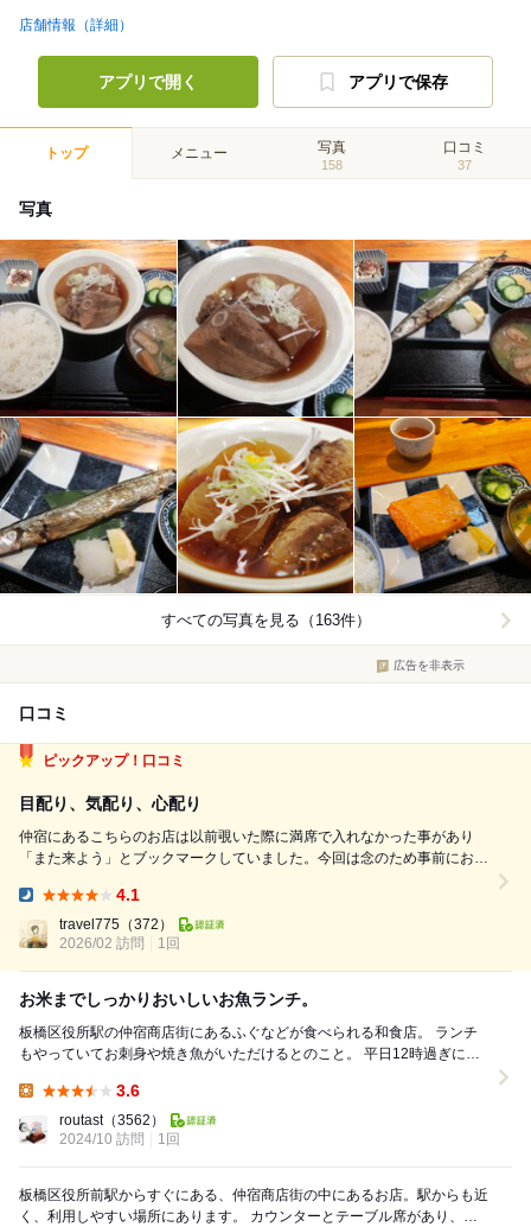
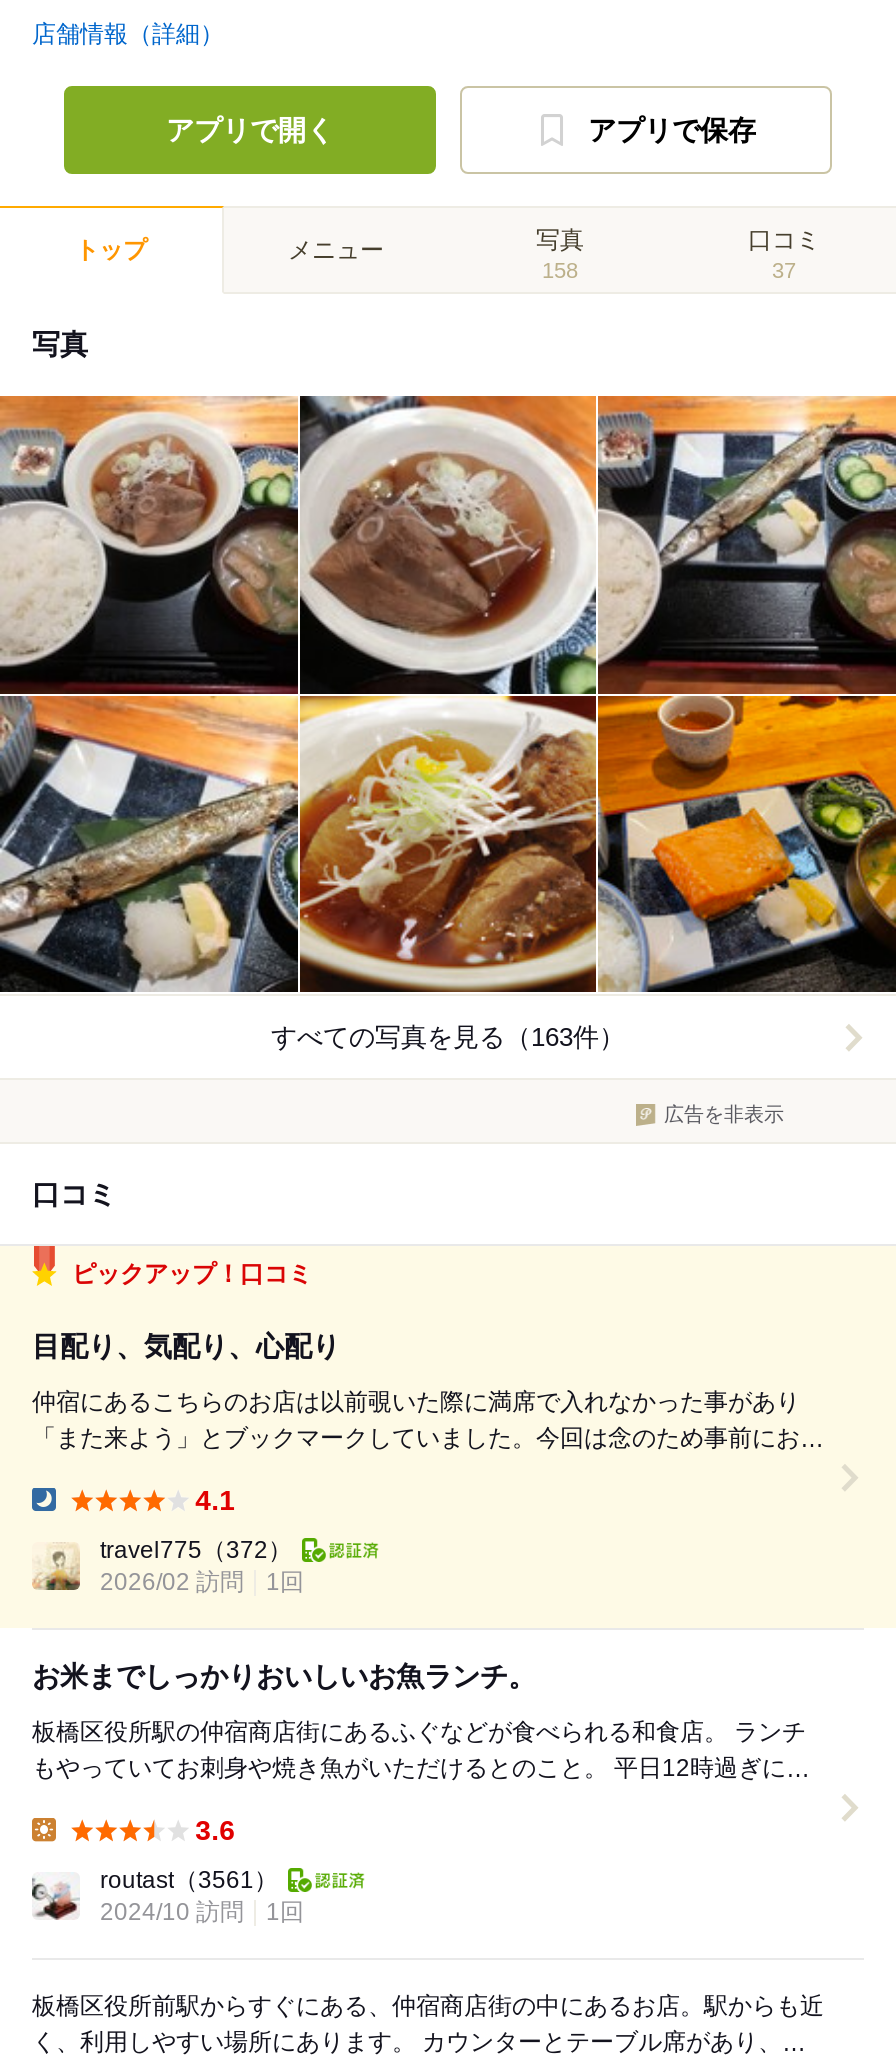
- routast（3562）
+ routast（3561）
